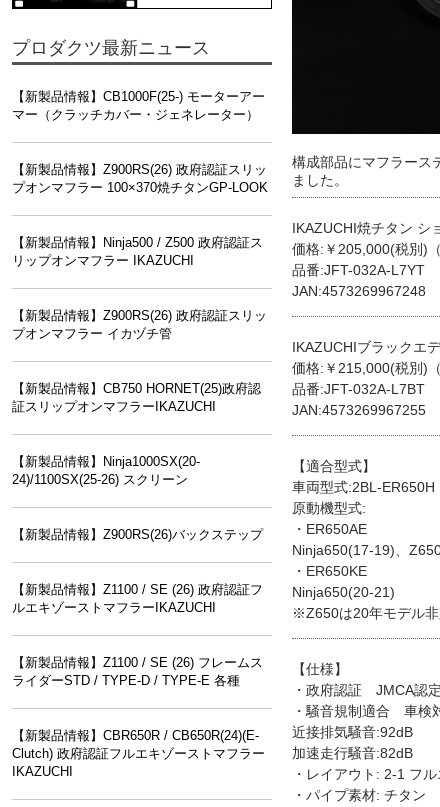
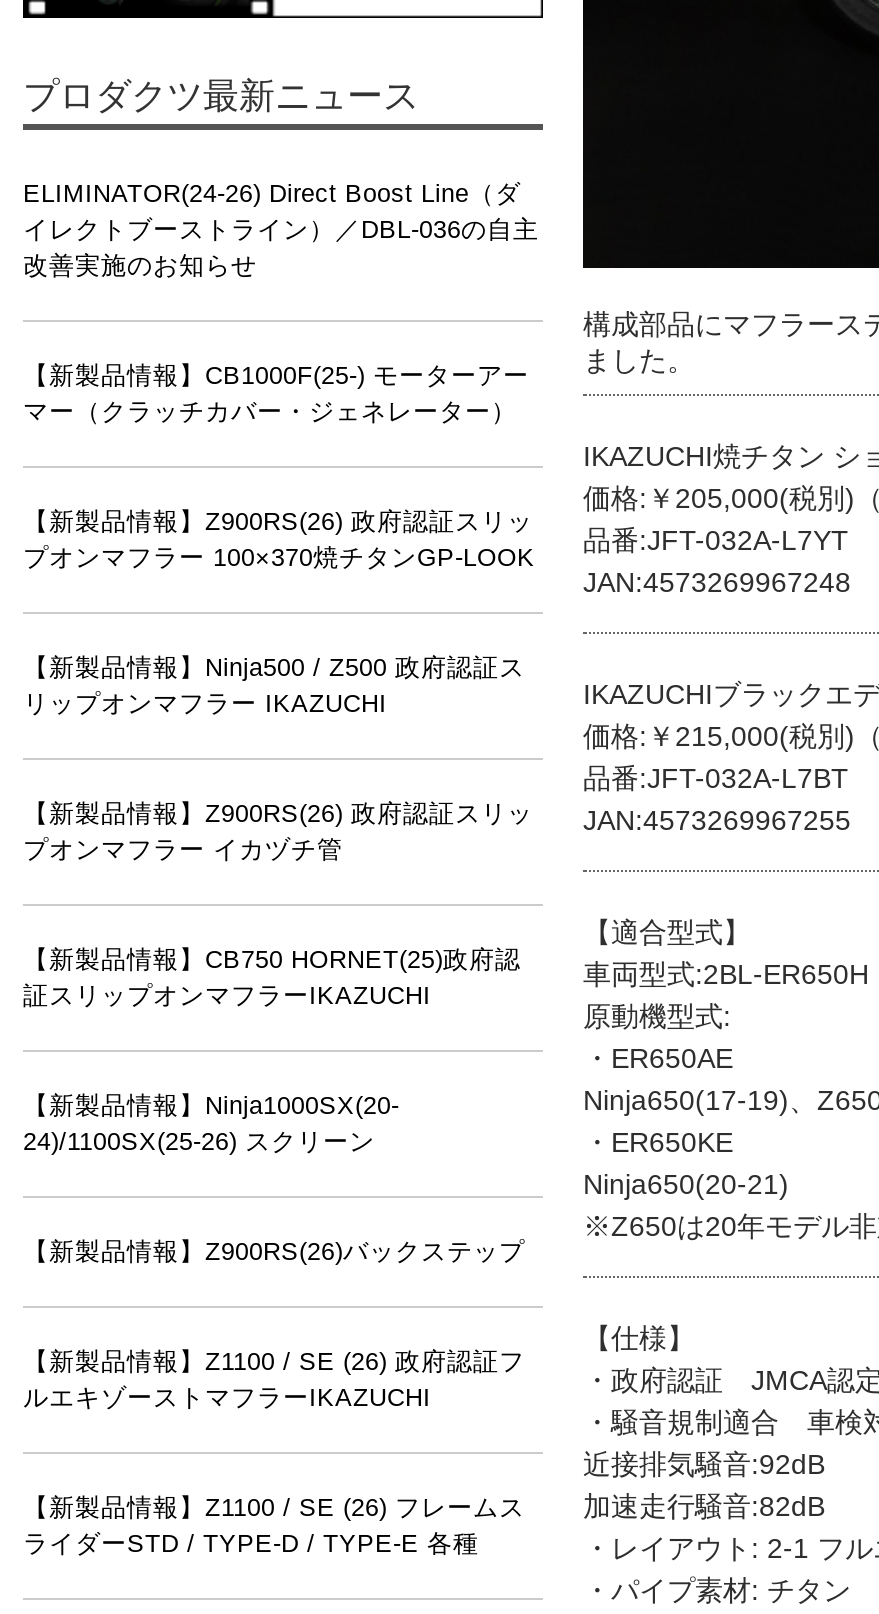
+ ELIMINATOR(24-26) Direct Boost Line（ダ
+ イレクトブーストライン）／DBL-036の自主
+ 改善実施のお知らせ

moved down: 【新製品情報】CB1000F(25-) モーターアー | マー（クラッチカバー・ジェネレーター） | 【新製品情報】Z900RS(26) 政府認証スリッ | ... | 【新製品情報】Z1100 / SE (26) フレームス | ライダーSTD / TYPE-D / TYPE-E 各種

- 【新製品情報】CBR650R / CB650R(24)(E-
- Clutch) 政府認証フルエキゾーストマフラー
- IKAZUCHI
